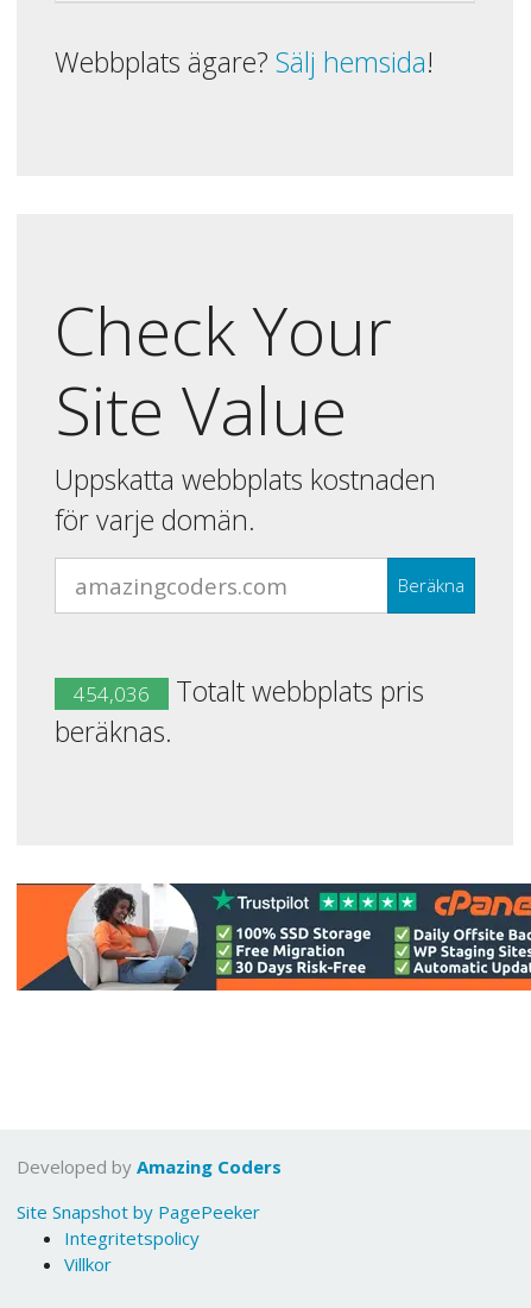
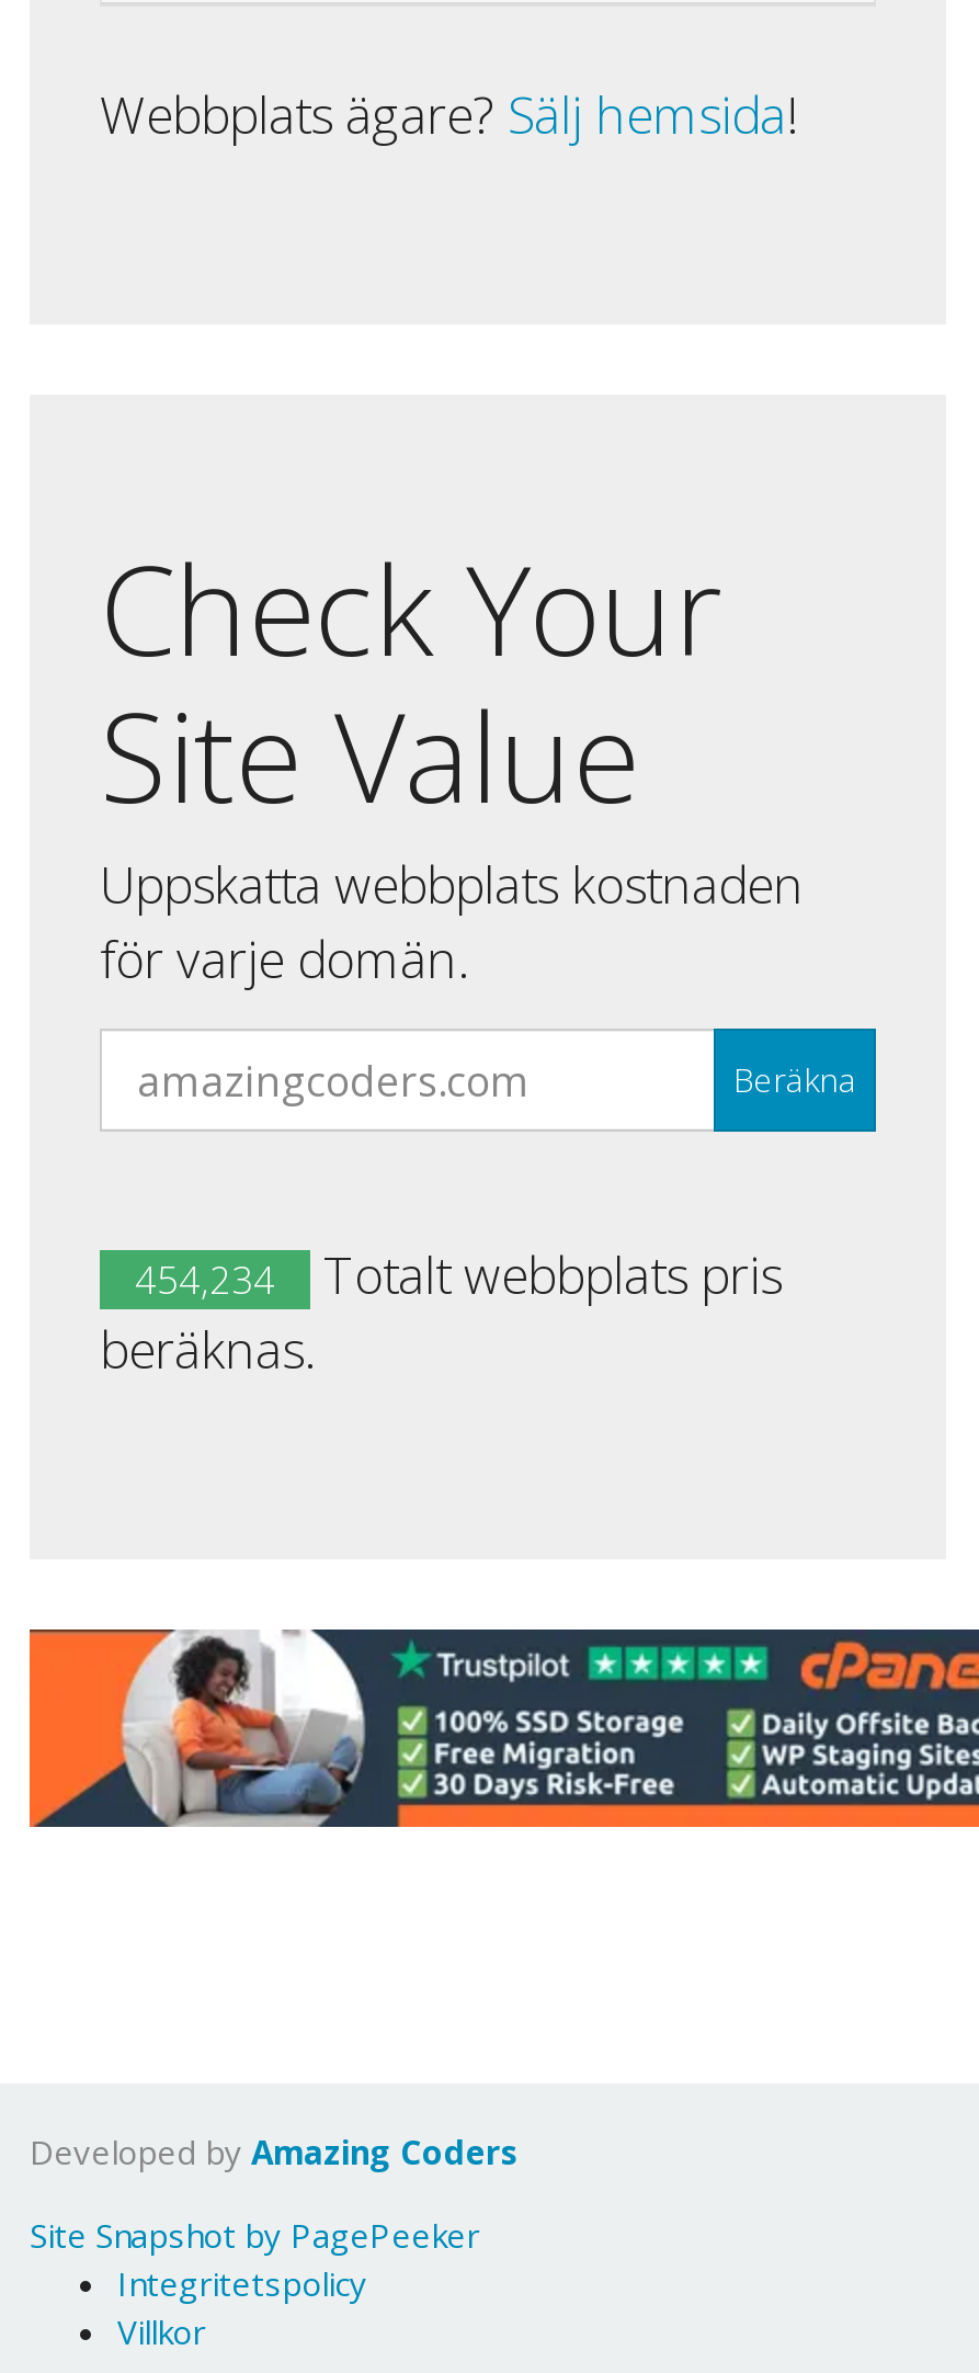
- 454,036 Totalt webbplats pris
+ 454,234 Totalt webbplats pris
